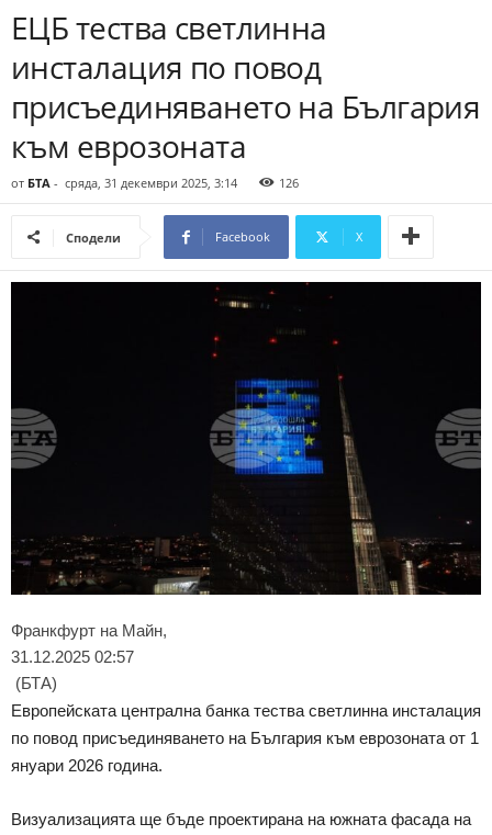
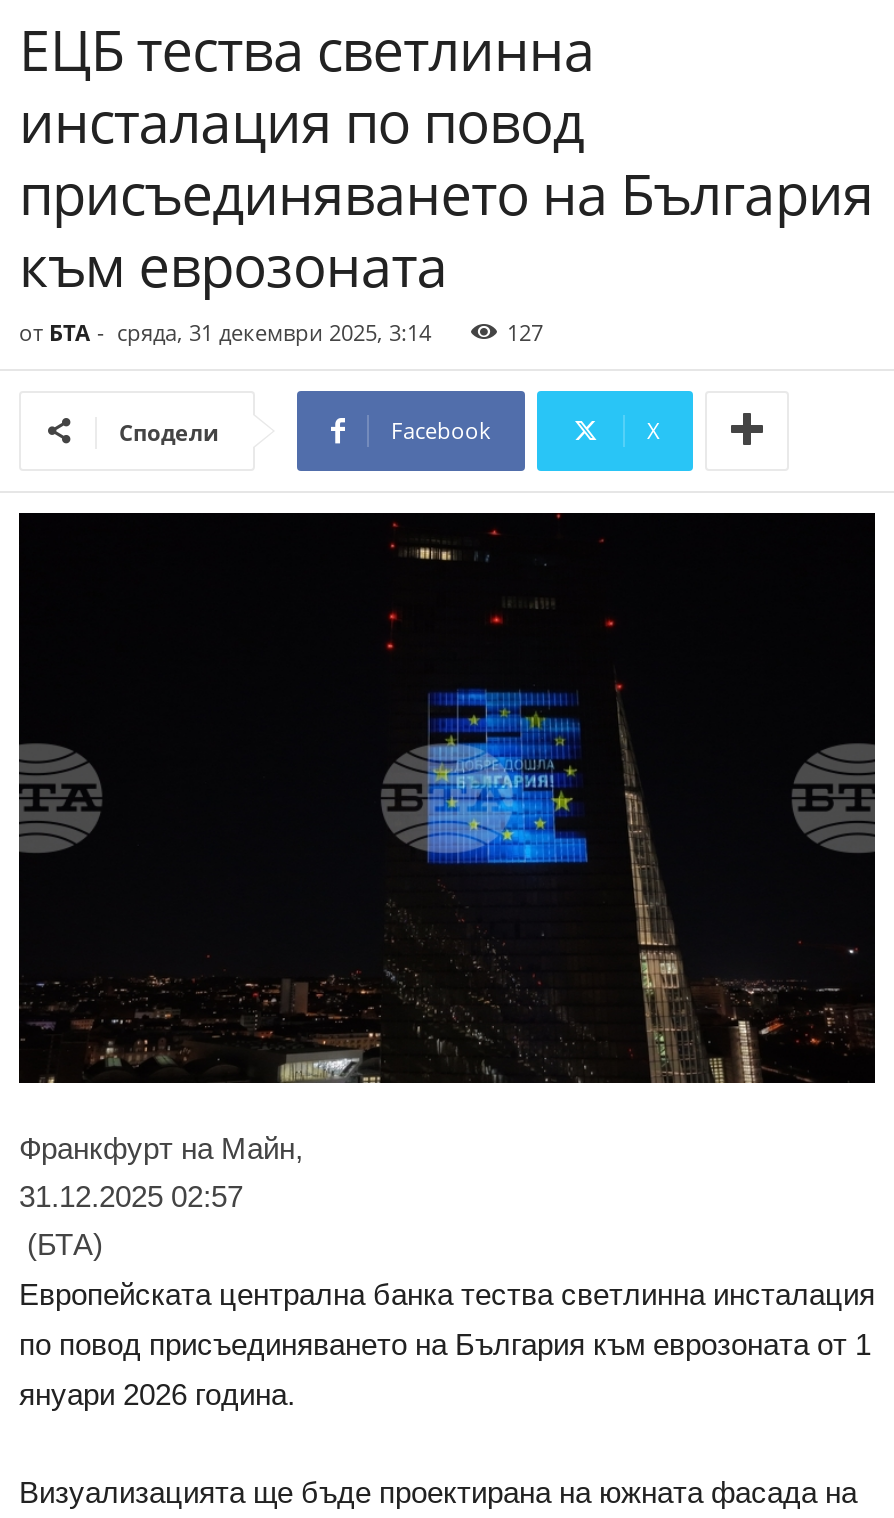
- 126
+ 127
